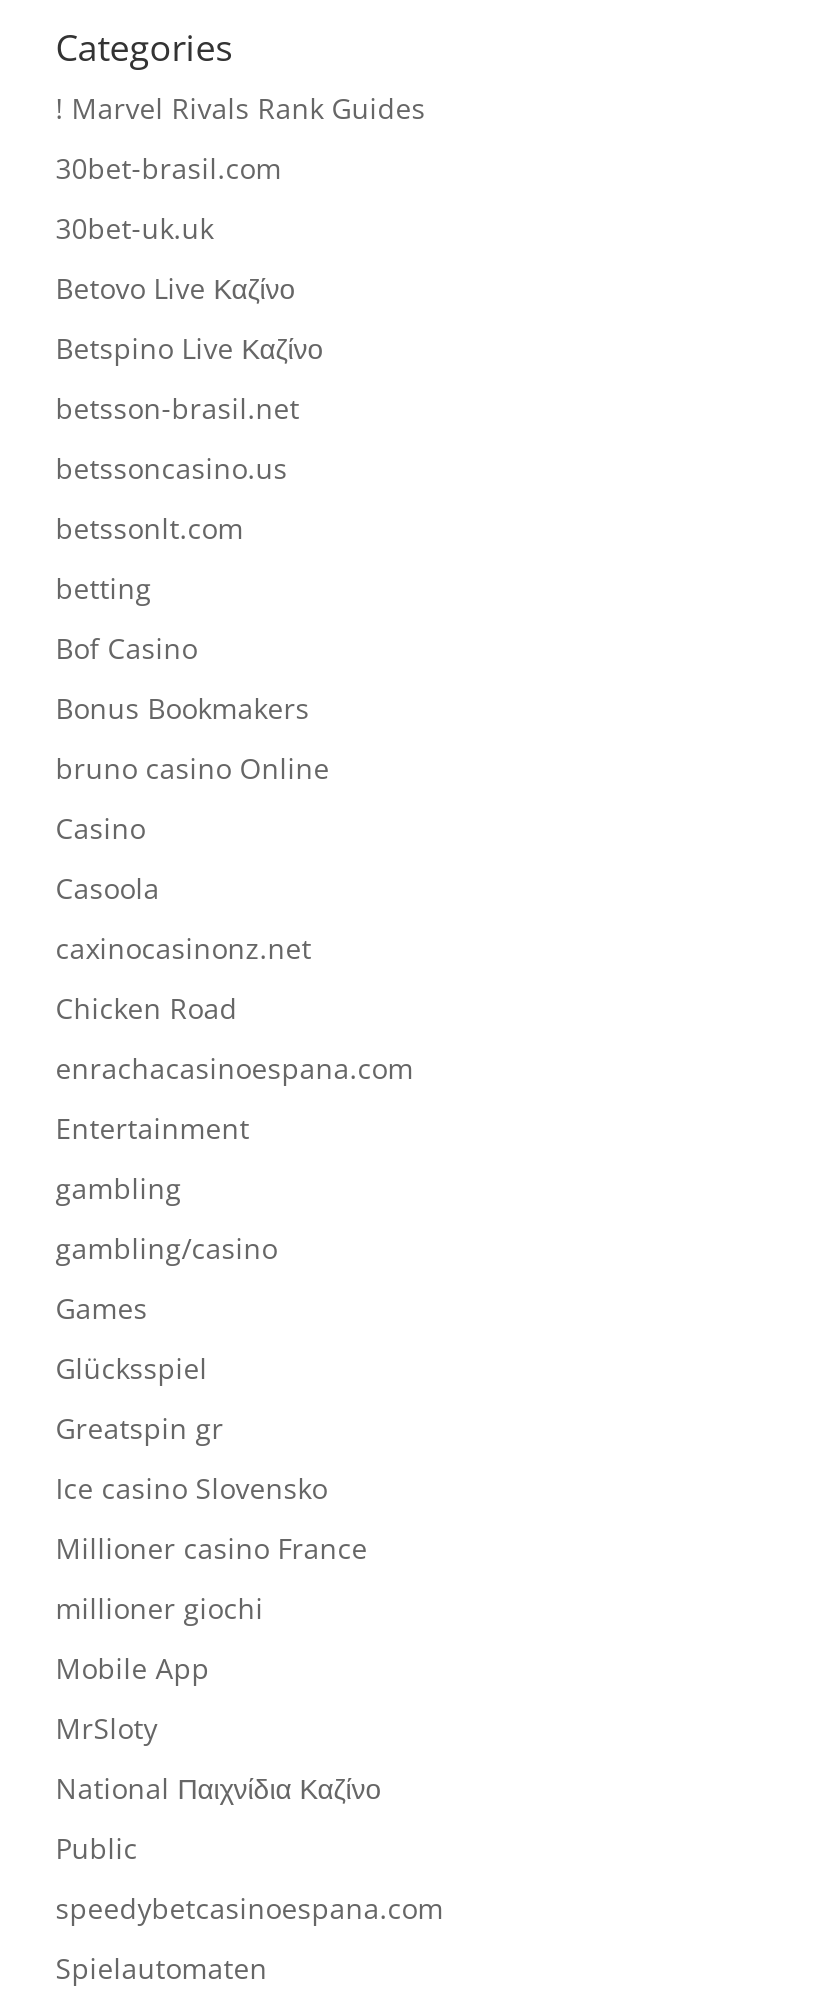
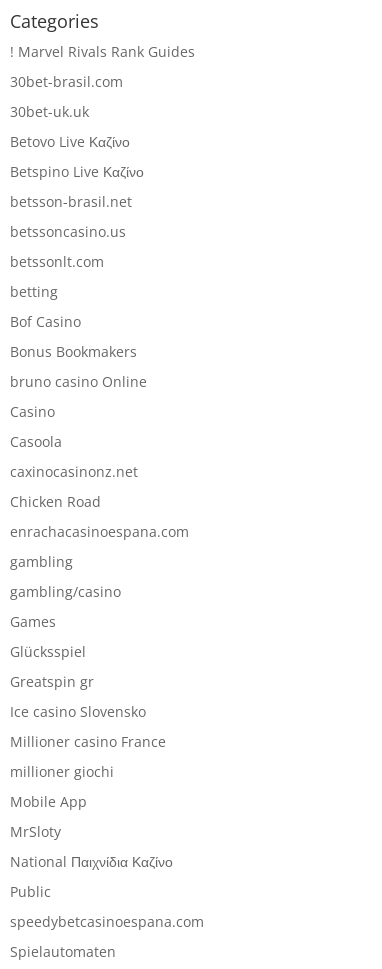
- Entertainment
